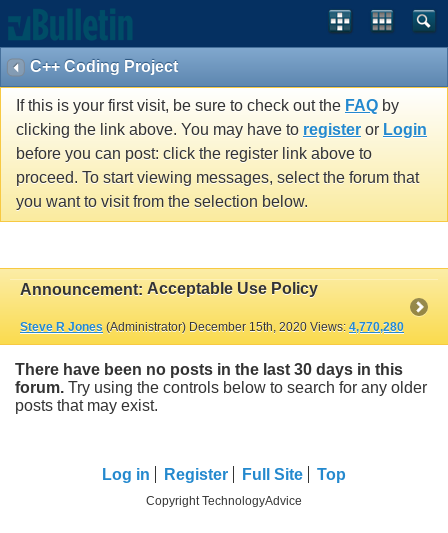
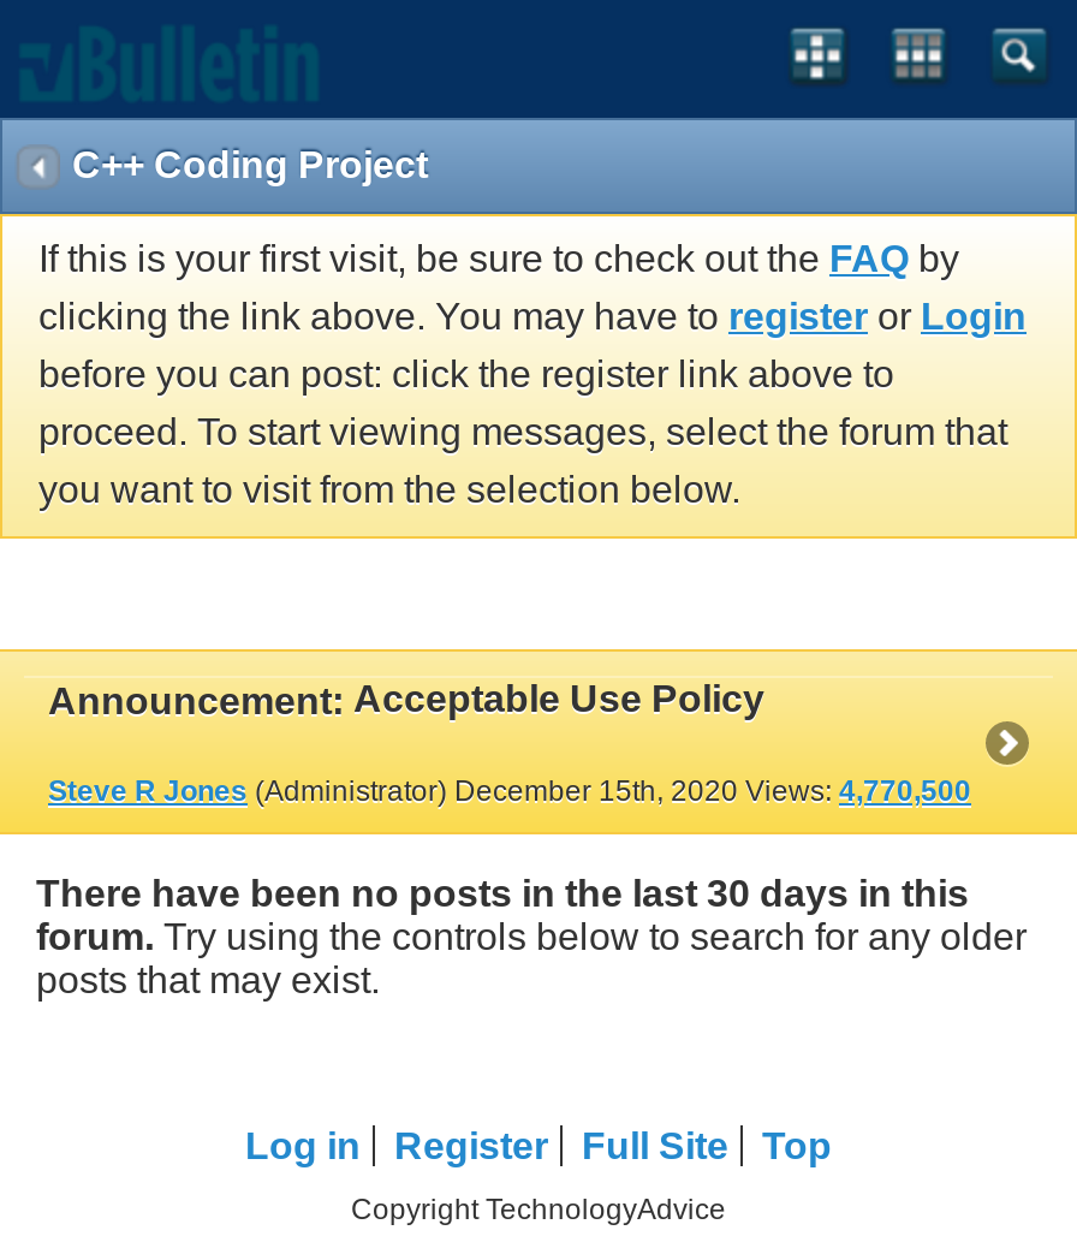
- Steve R Jones (Administrator) December 15th, 2020 Views: 4,770,280
+ Steve R Jones (Administrator) December 15th, 2020 Views: 4,770,500
